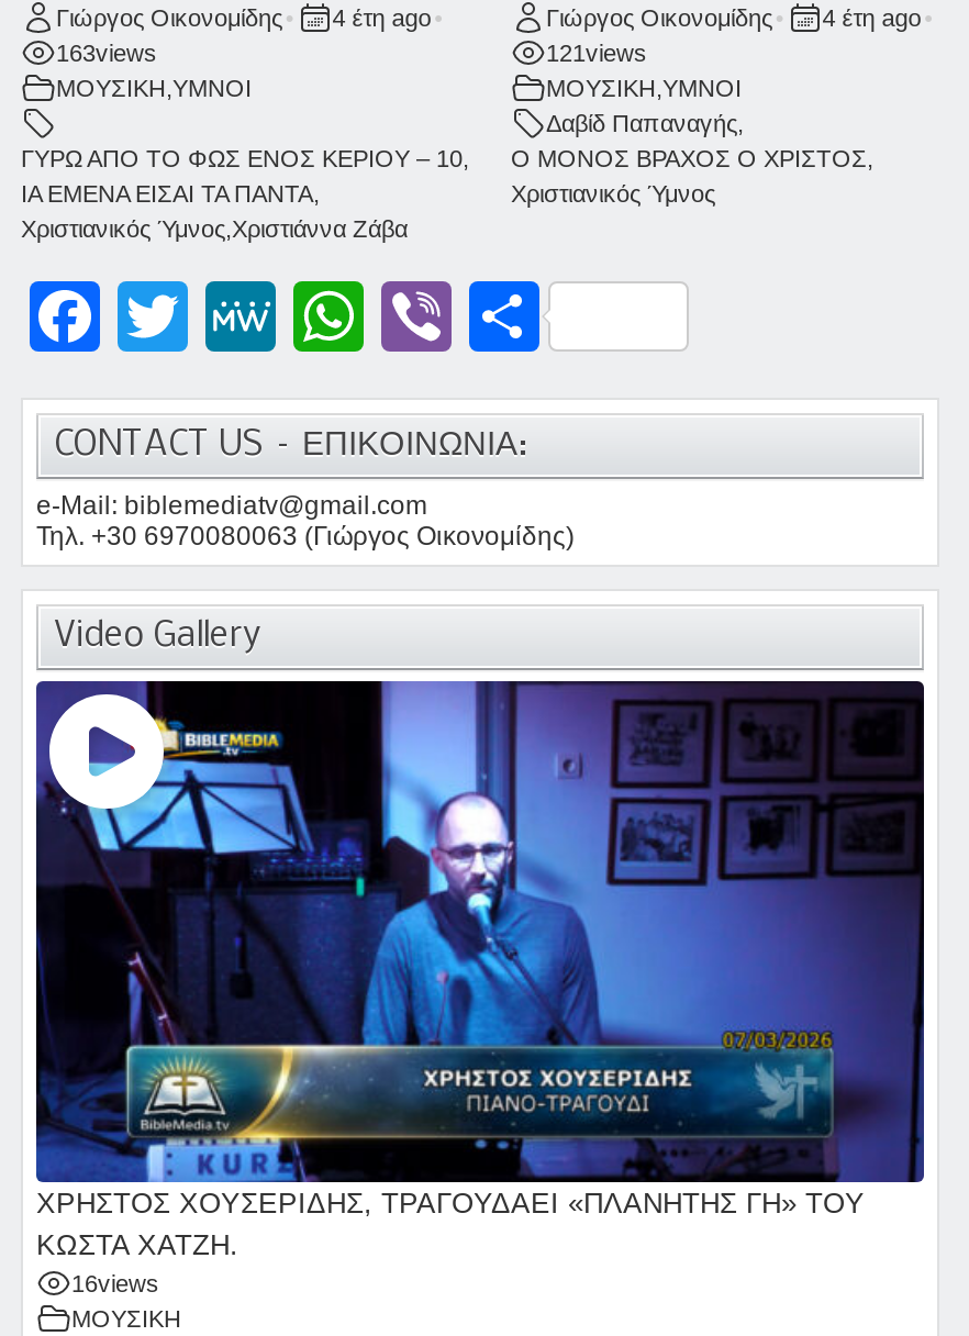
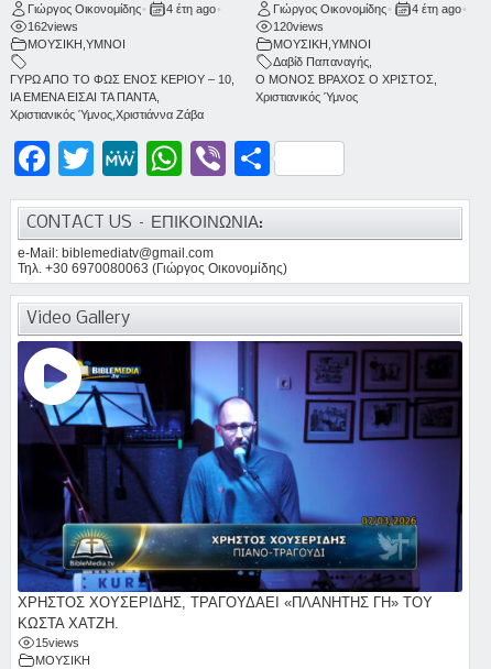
- 163views
+ 162views

- 121views
+ 120views

- 16views
+ 15views
